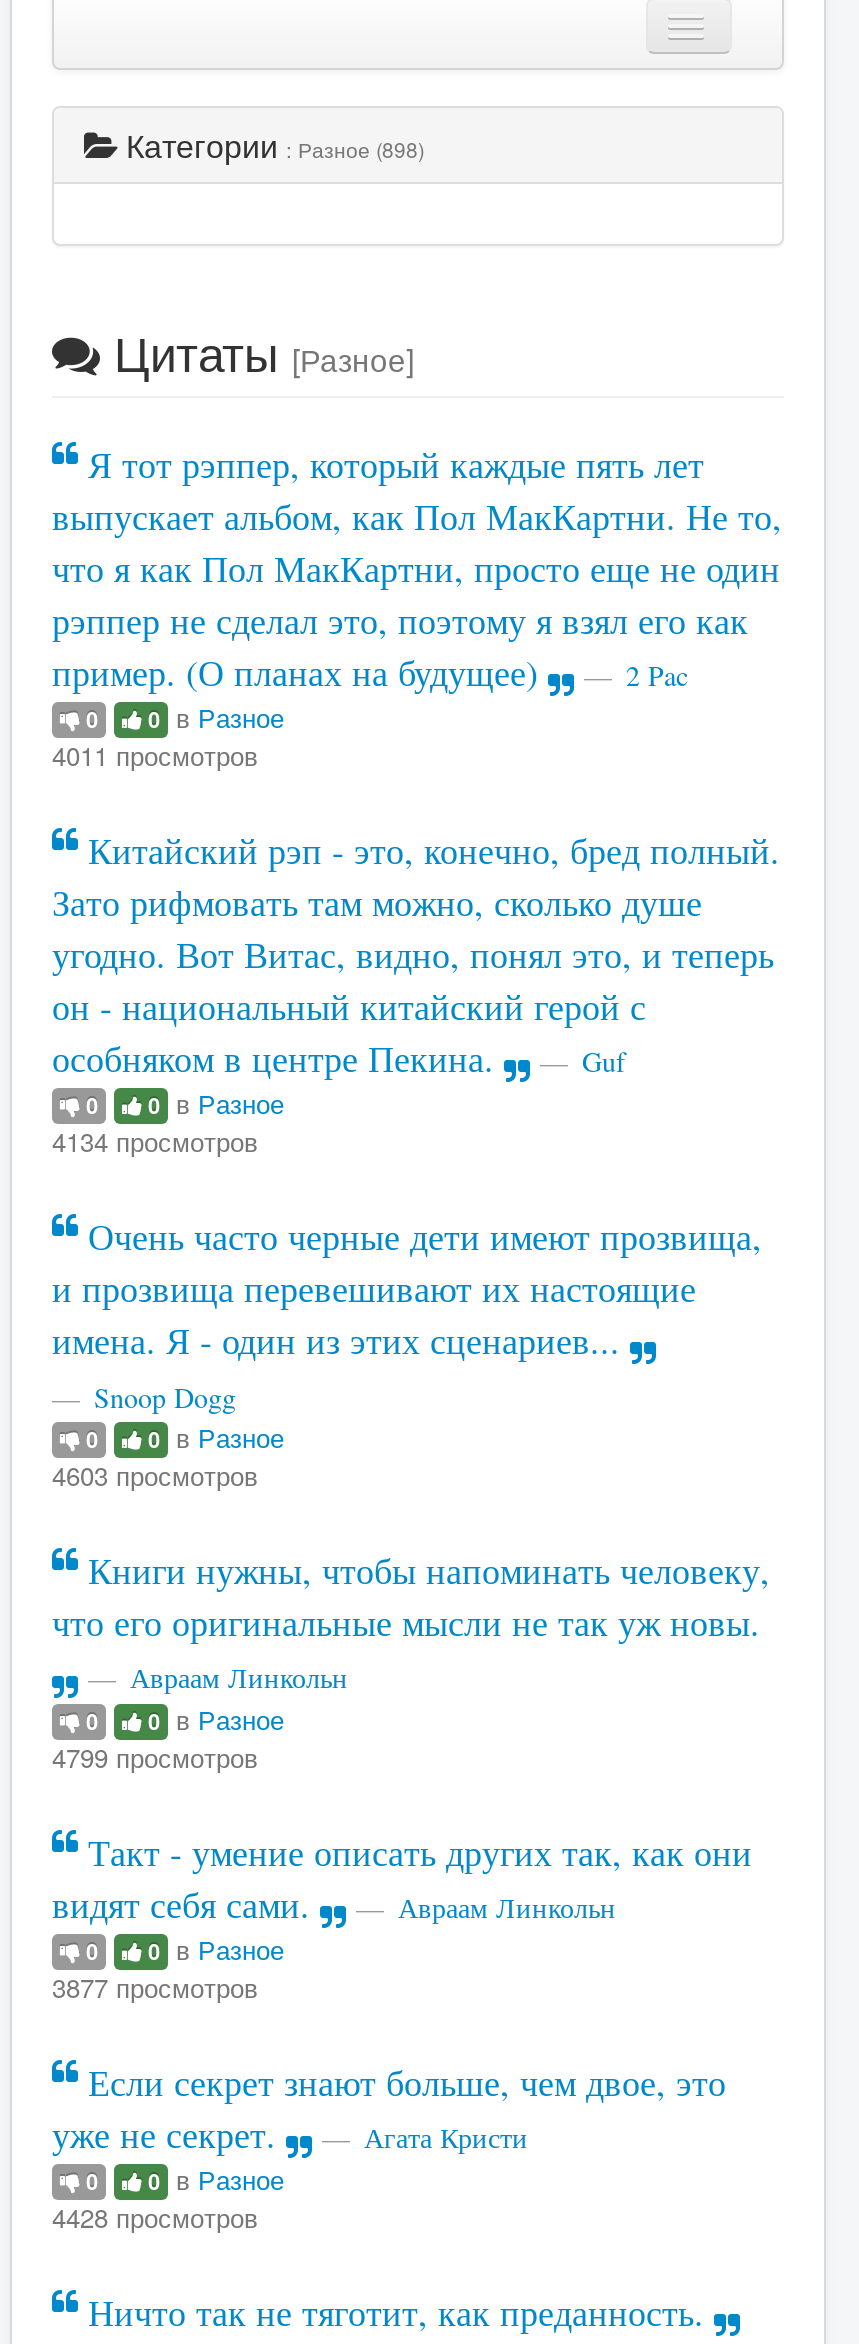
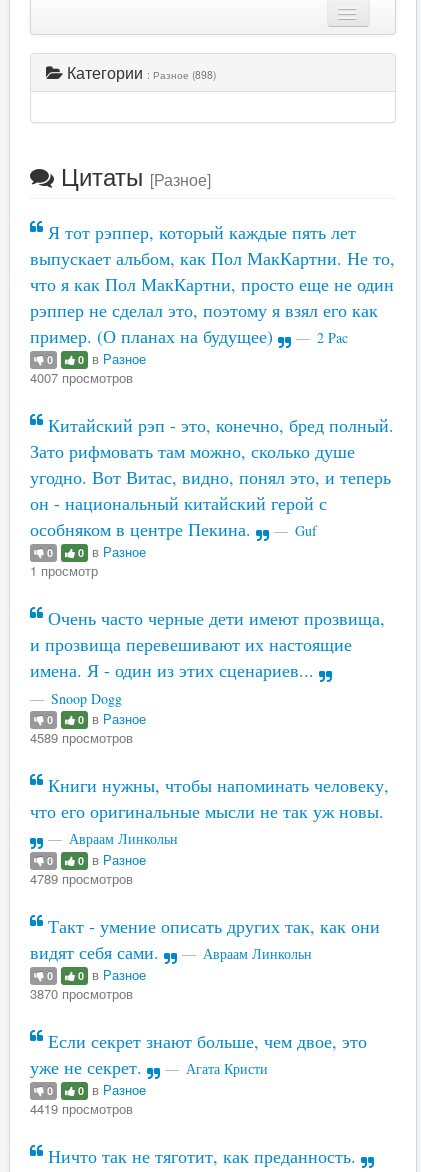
- 4011 просмотров
+ 4007 просмотров

- 4134 просмотров
+ 1 просмотр

- 4603 просмотров
+ 4589 просмотров

- 4799 просмотров
+ 4789 просмотров

- 3877 просмотров
+ 3870 просмотров

- 4428 просмотров
+ 4419 просмотров
